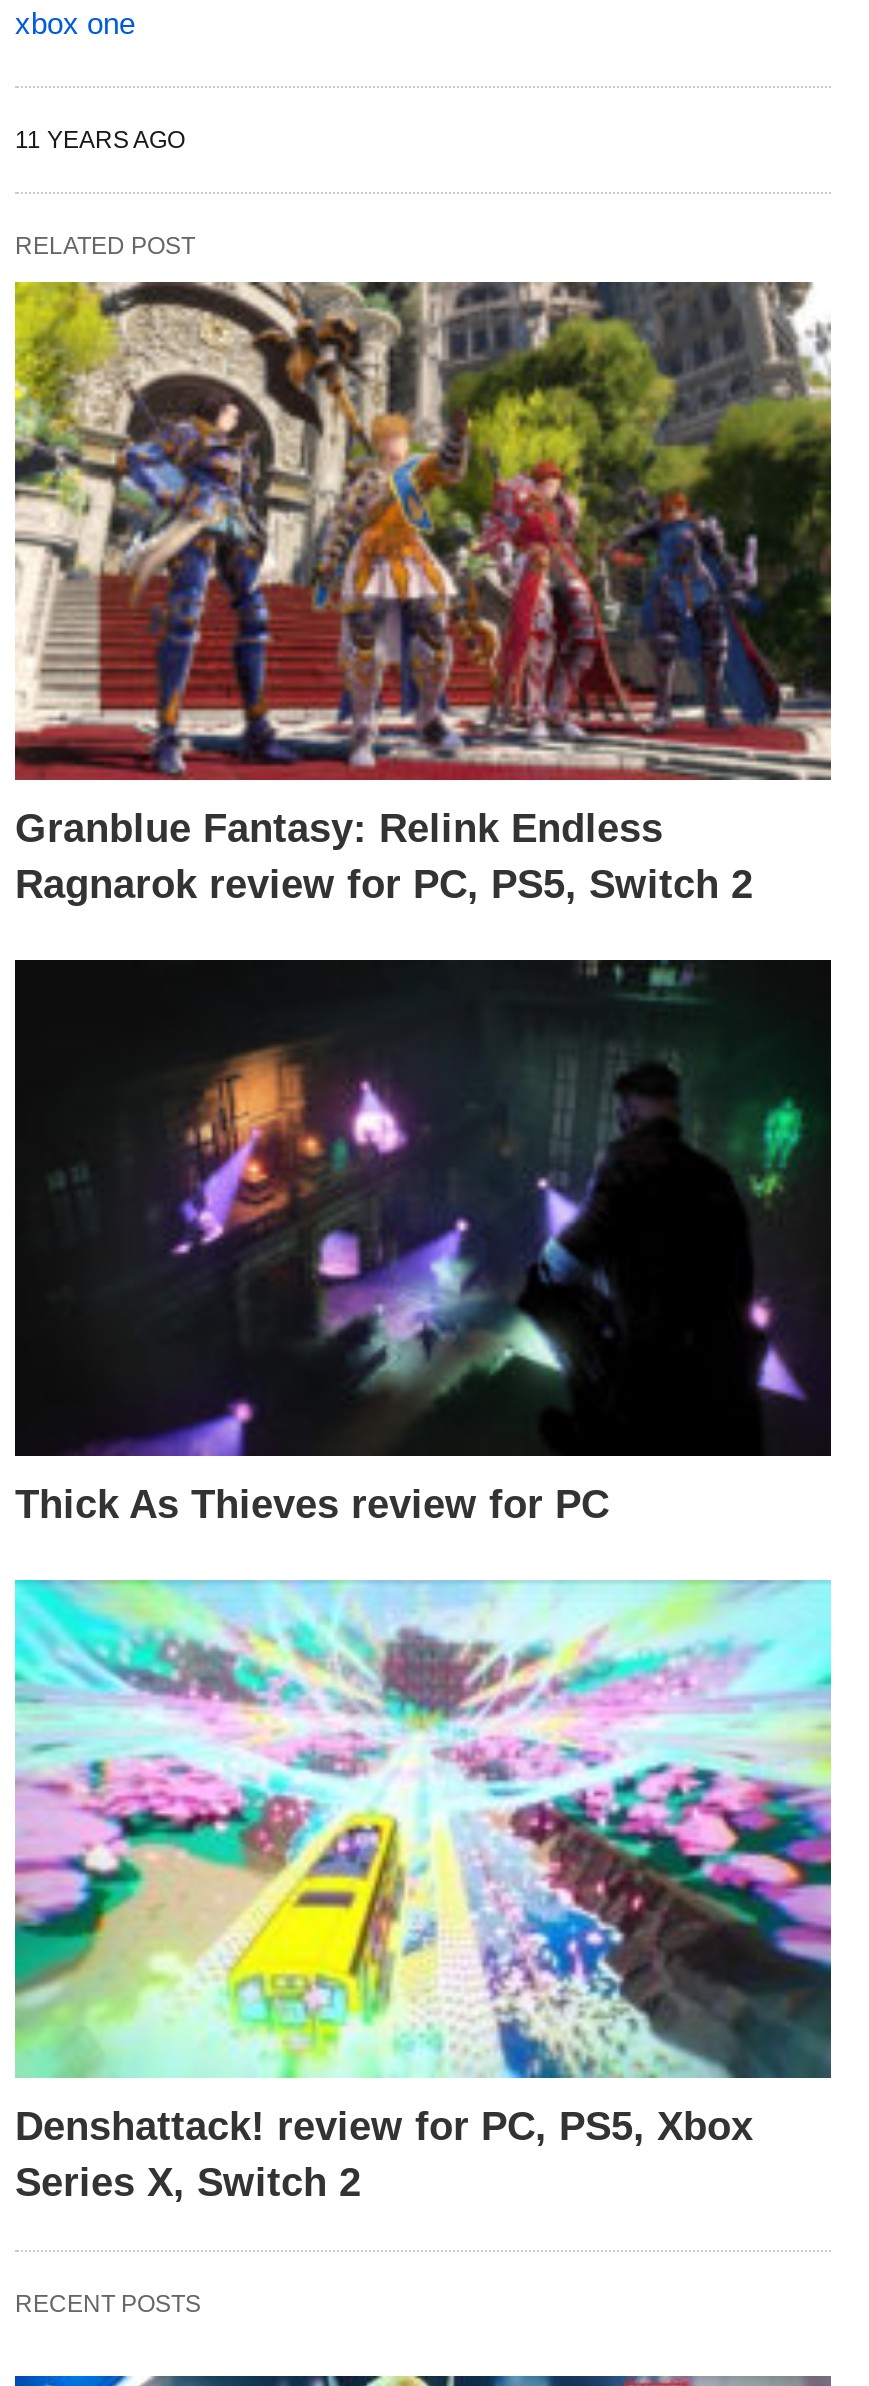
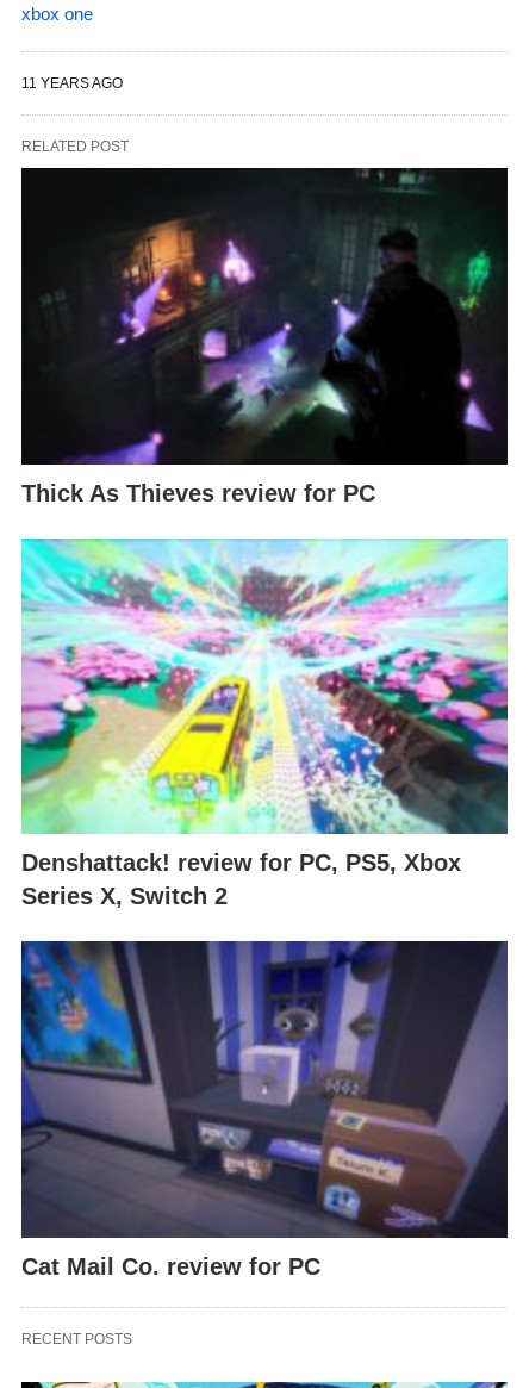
- [image]
- Granblue Fantasy: Relink Endless
- Ragnarok review for PC, PS5, Switch 2

moved up: [image] | Thick As Thieves review for PC | Denshattack! review for PC, PS5, Xbox | Series X, Switch 2

+ [image]
+ Cat Mail Co. review for PC
